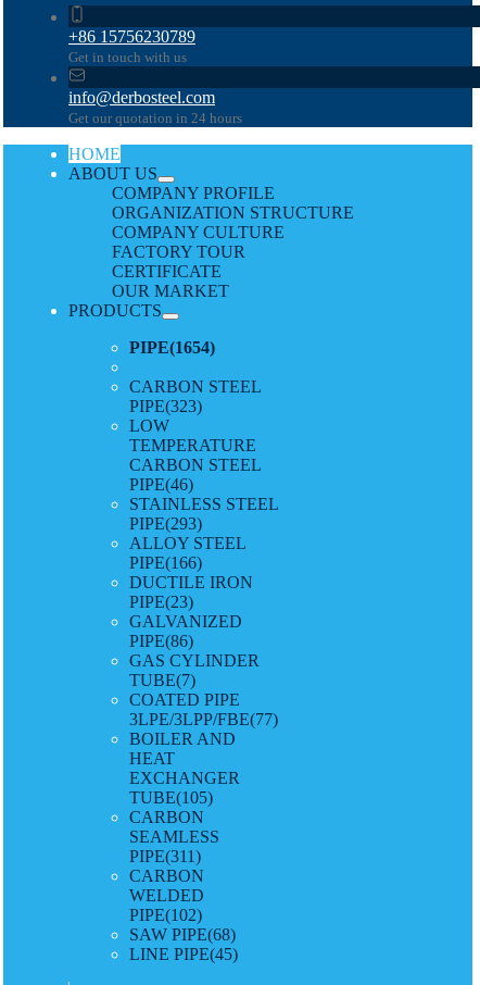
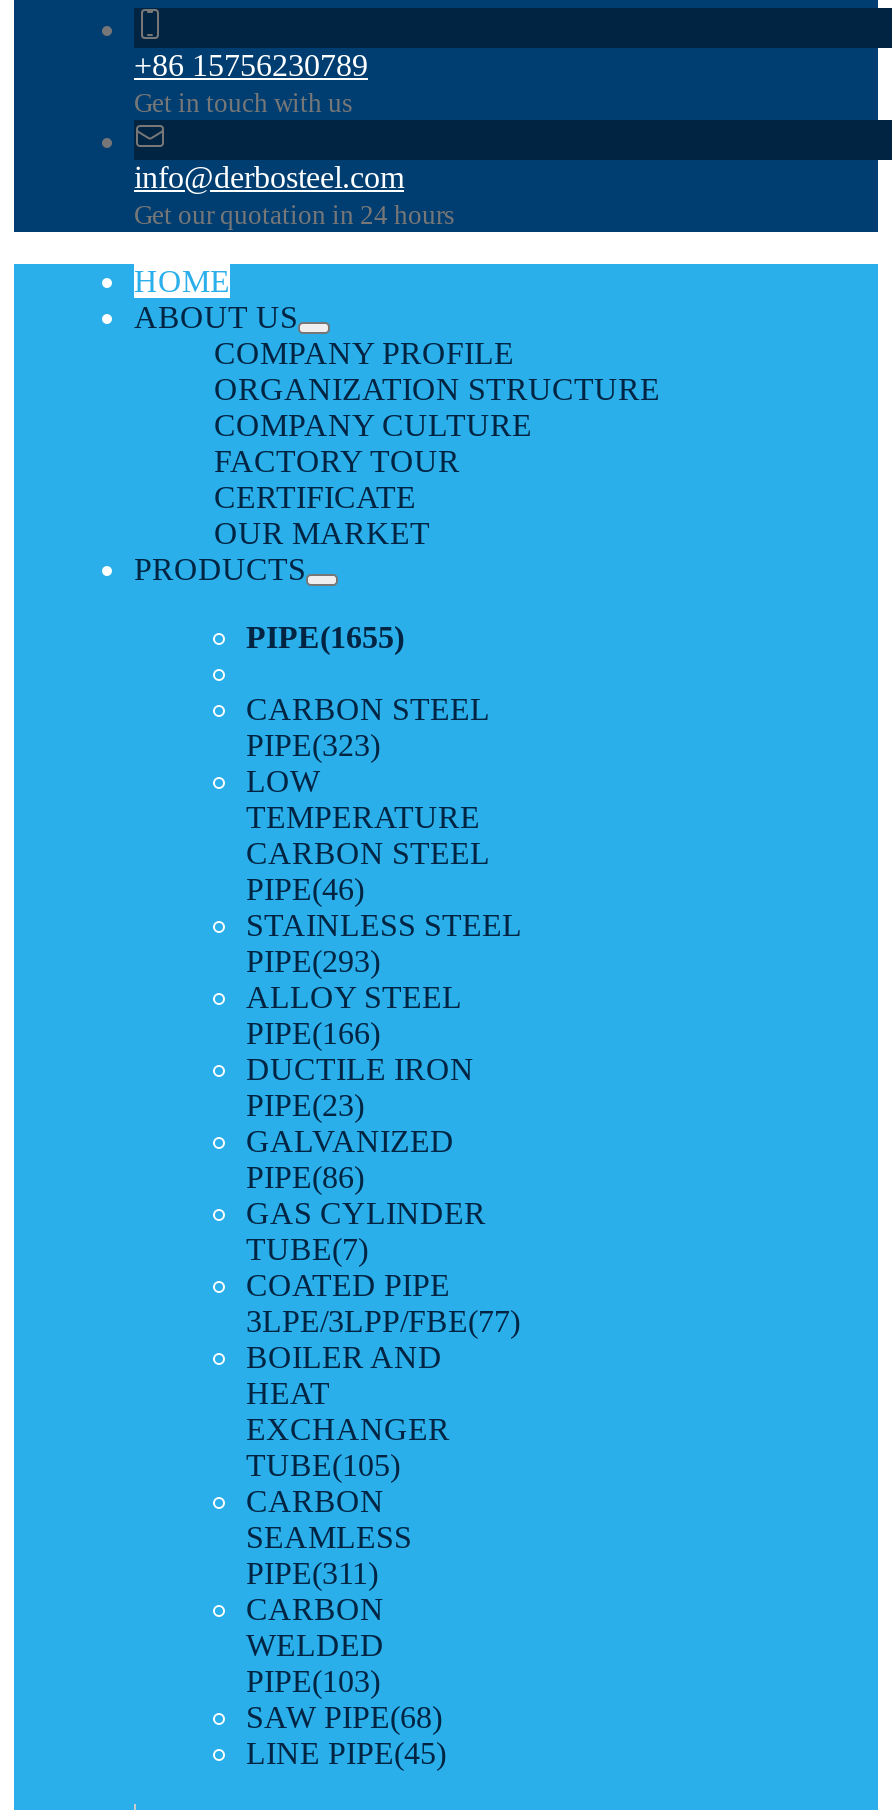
- PIPE(1654)
+ PIPE(1655)

- PIPE(102)
+ PIPE(103)
